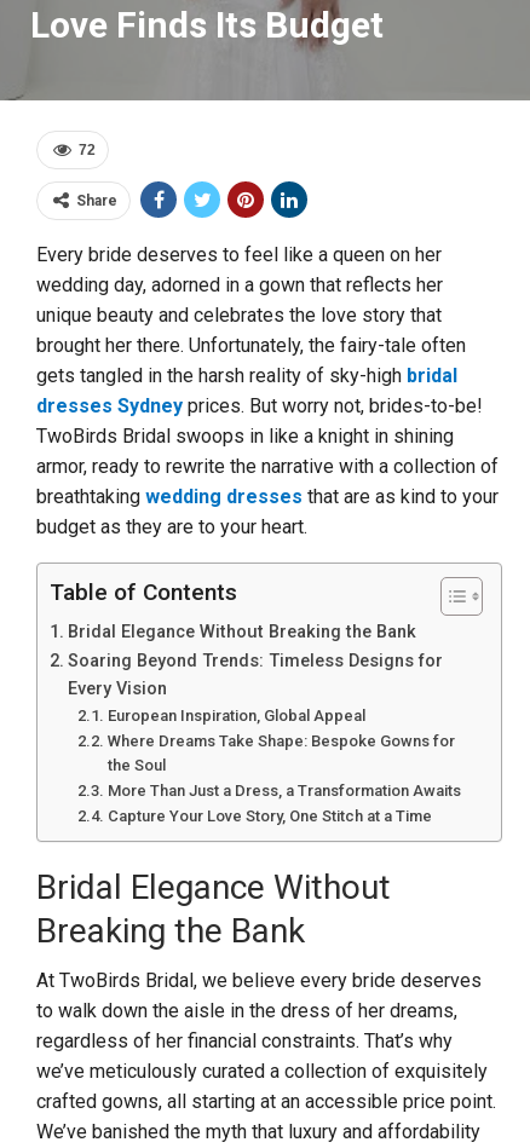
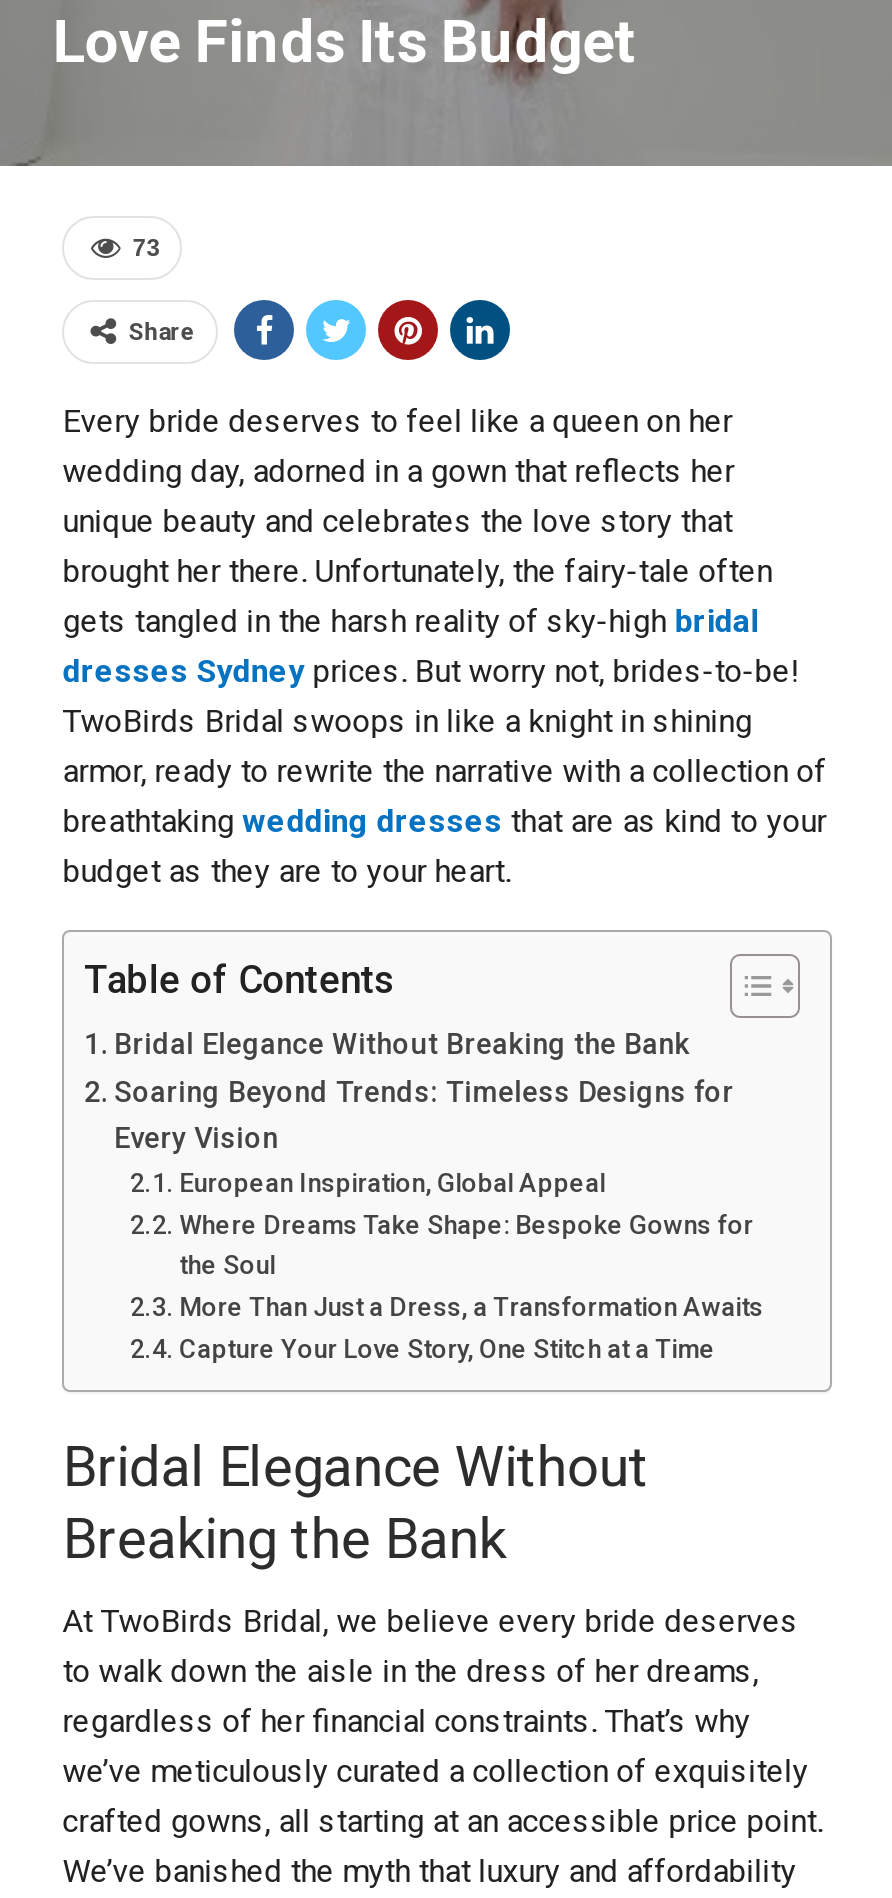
- 72
+ 73
